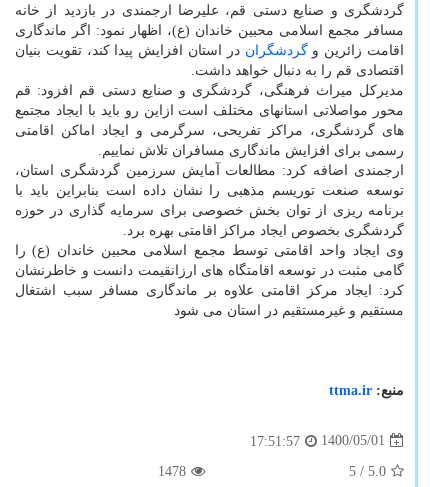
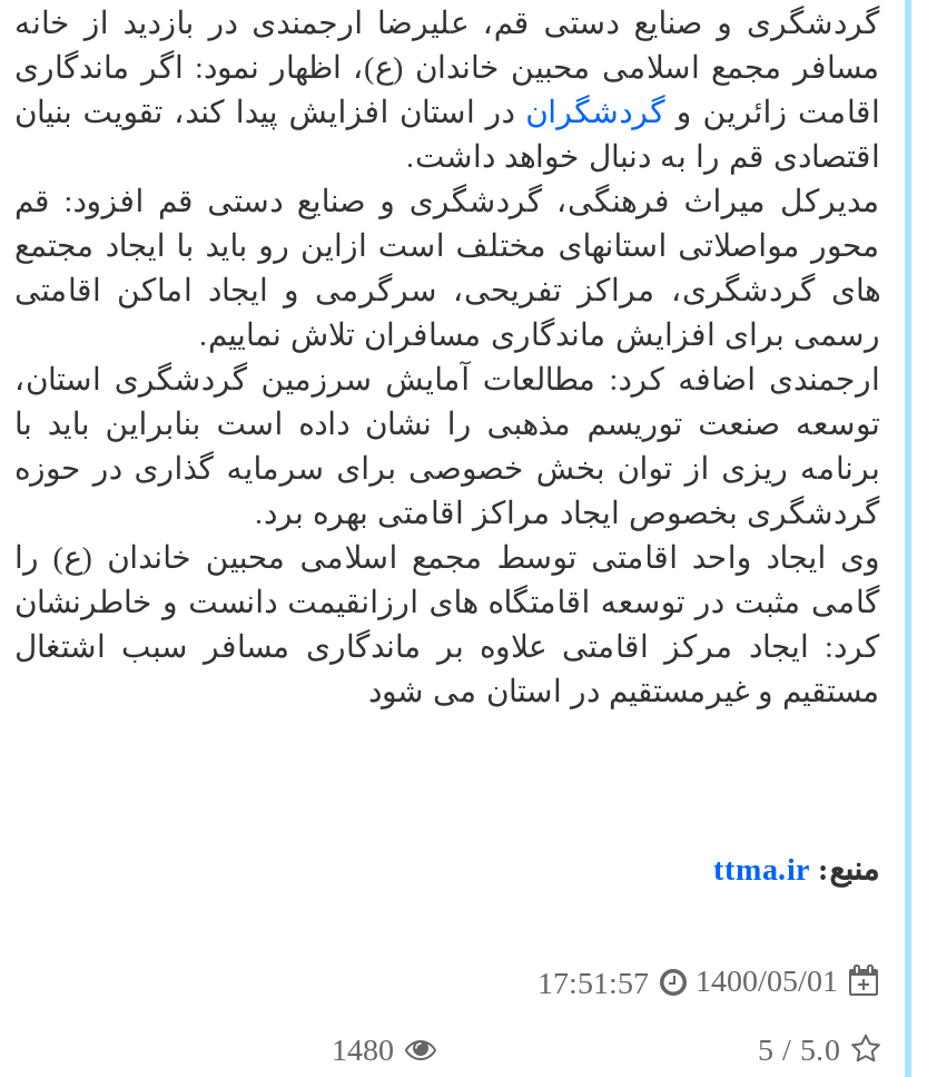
- 1478
+ 1480
